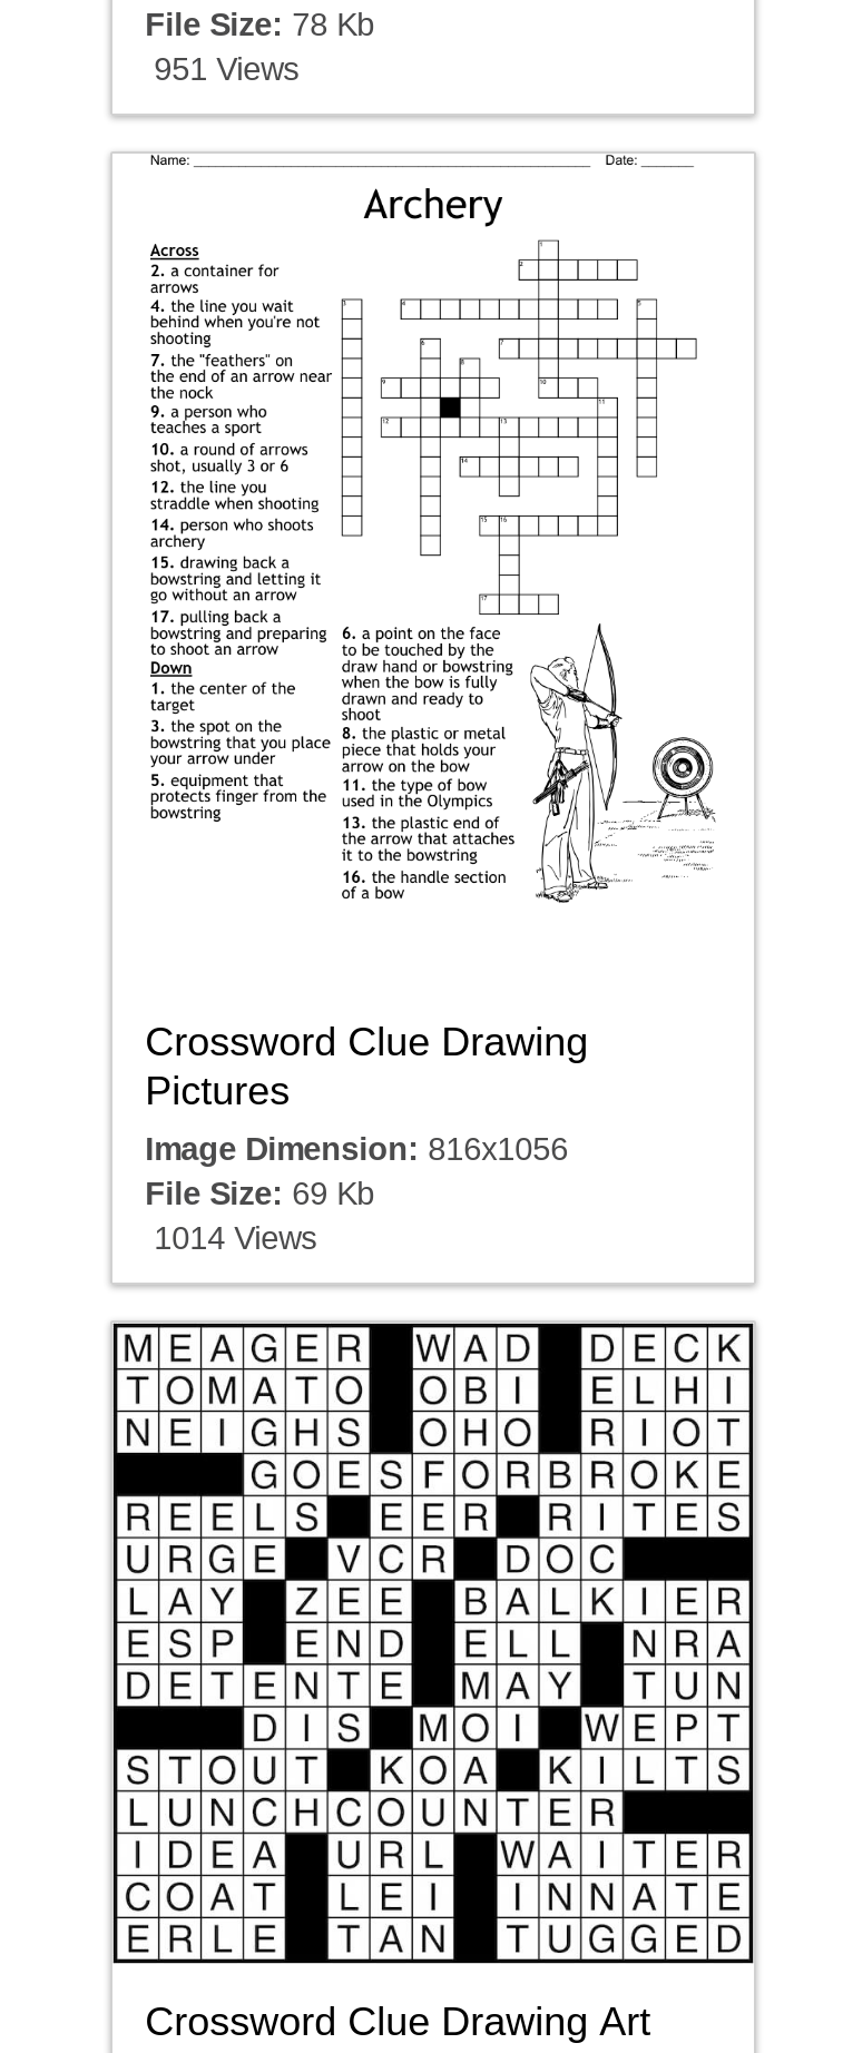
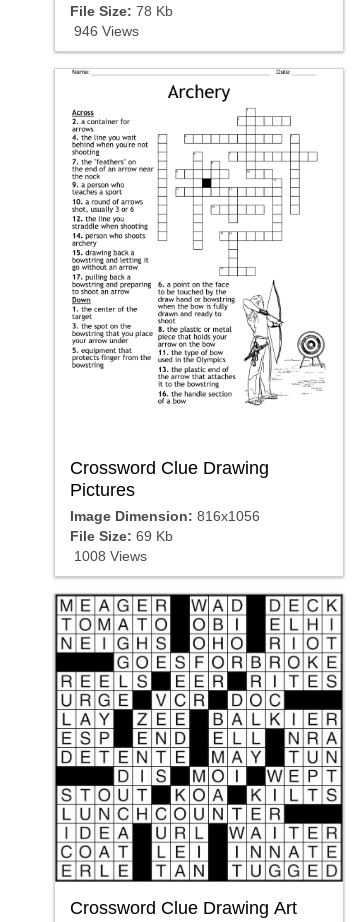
- 951 Views
+ 946 Views

- 1014 Views
+ 1008 Views
